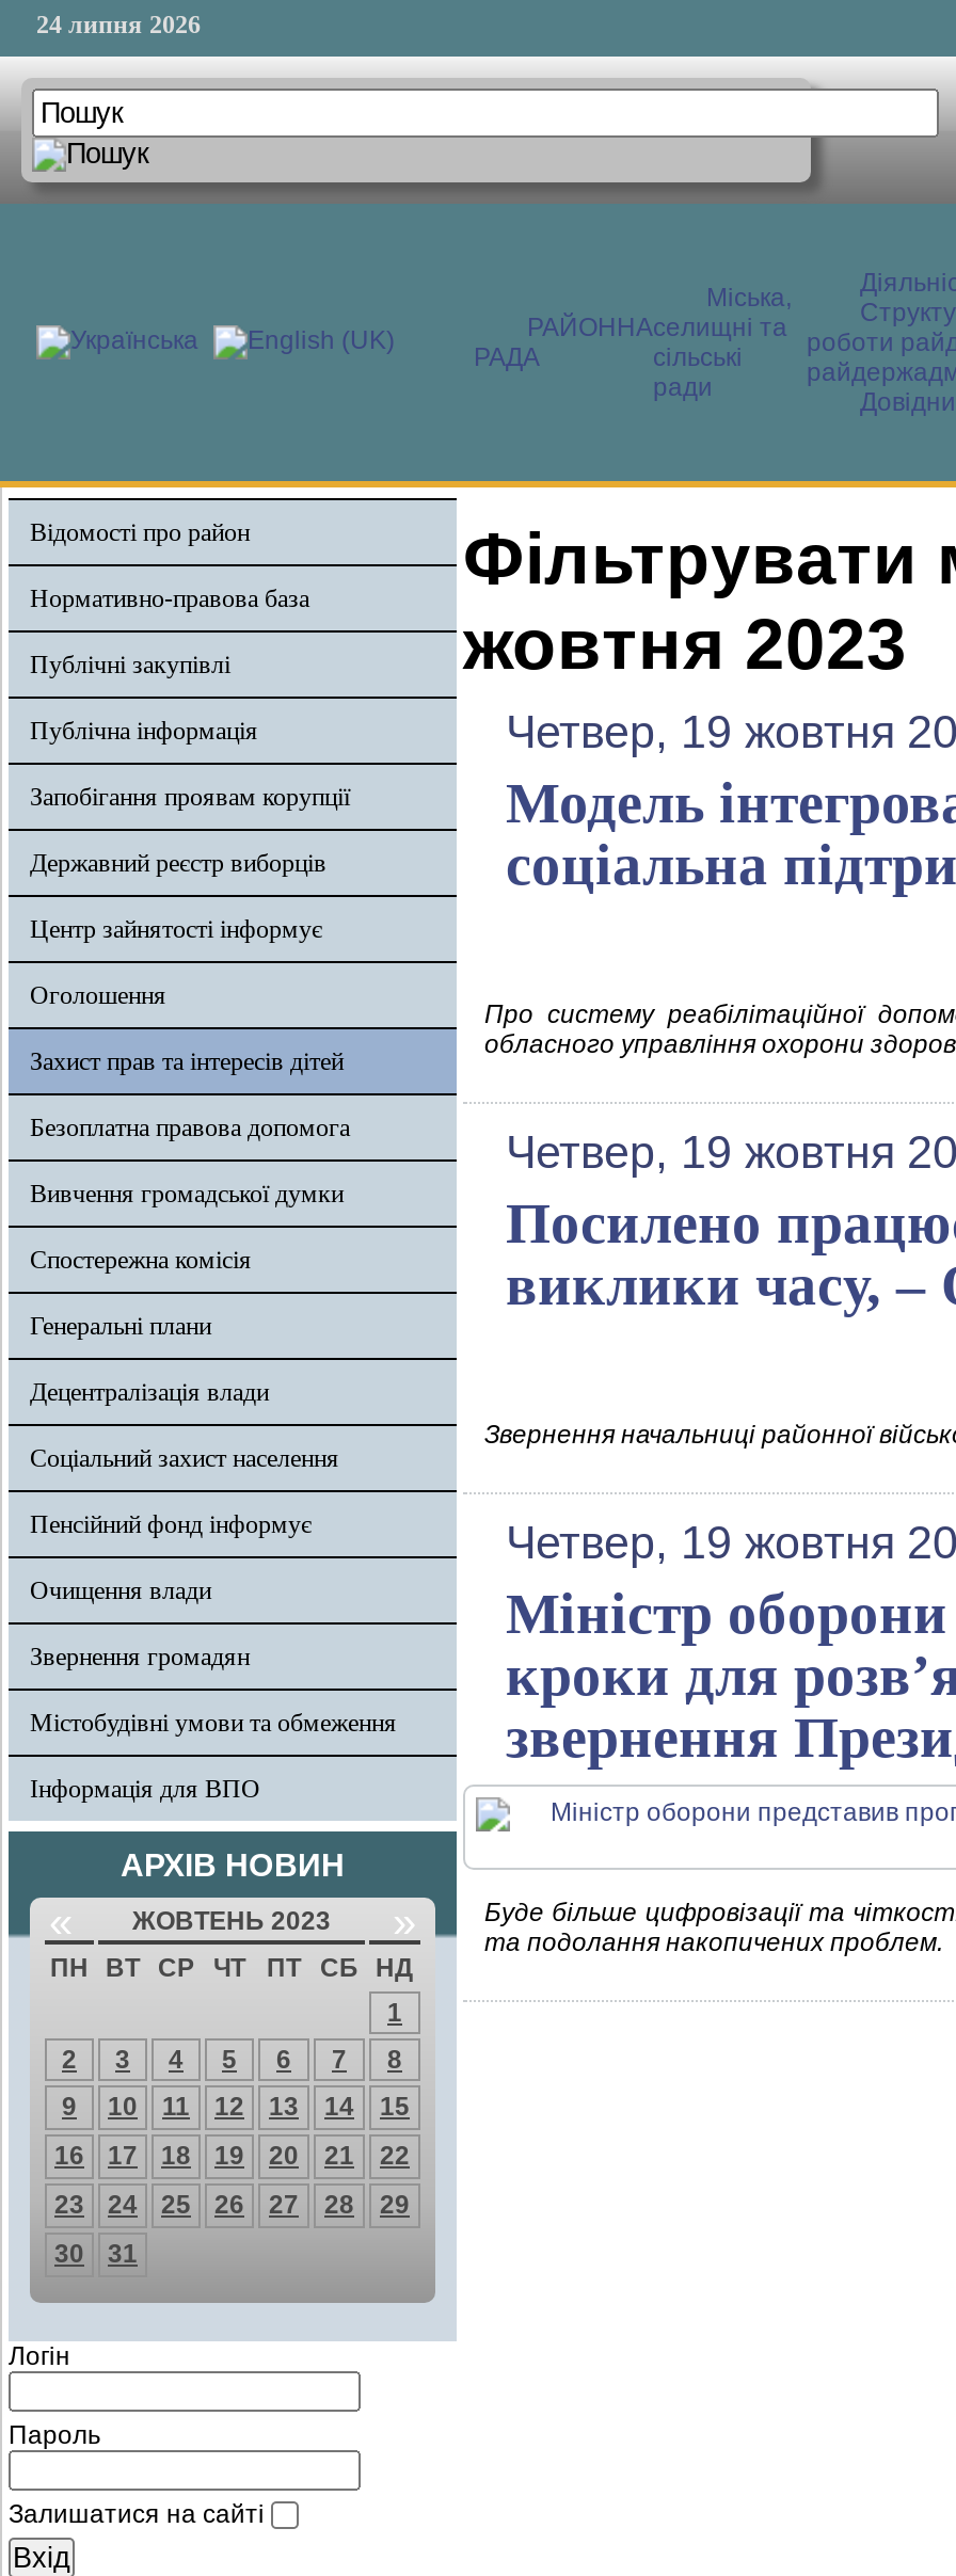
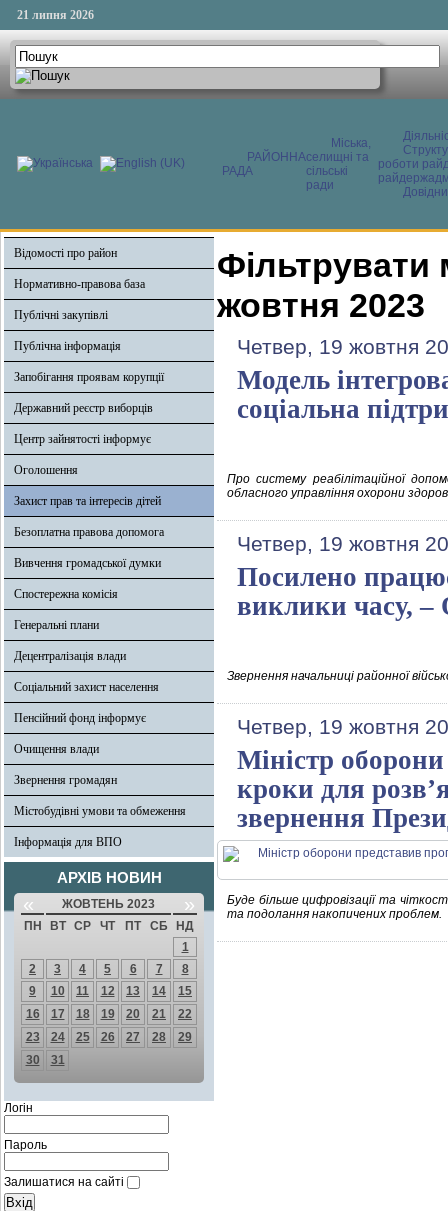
- 24 липня 2026
+ 21 липня 2026
